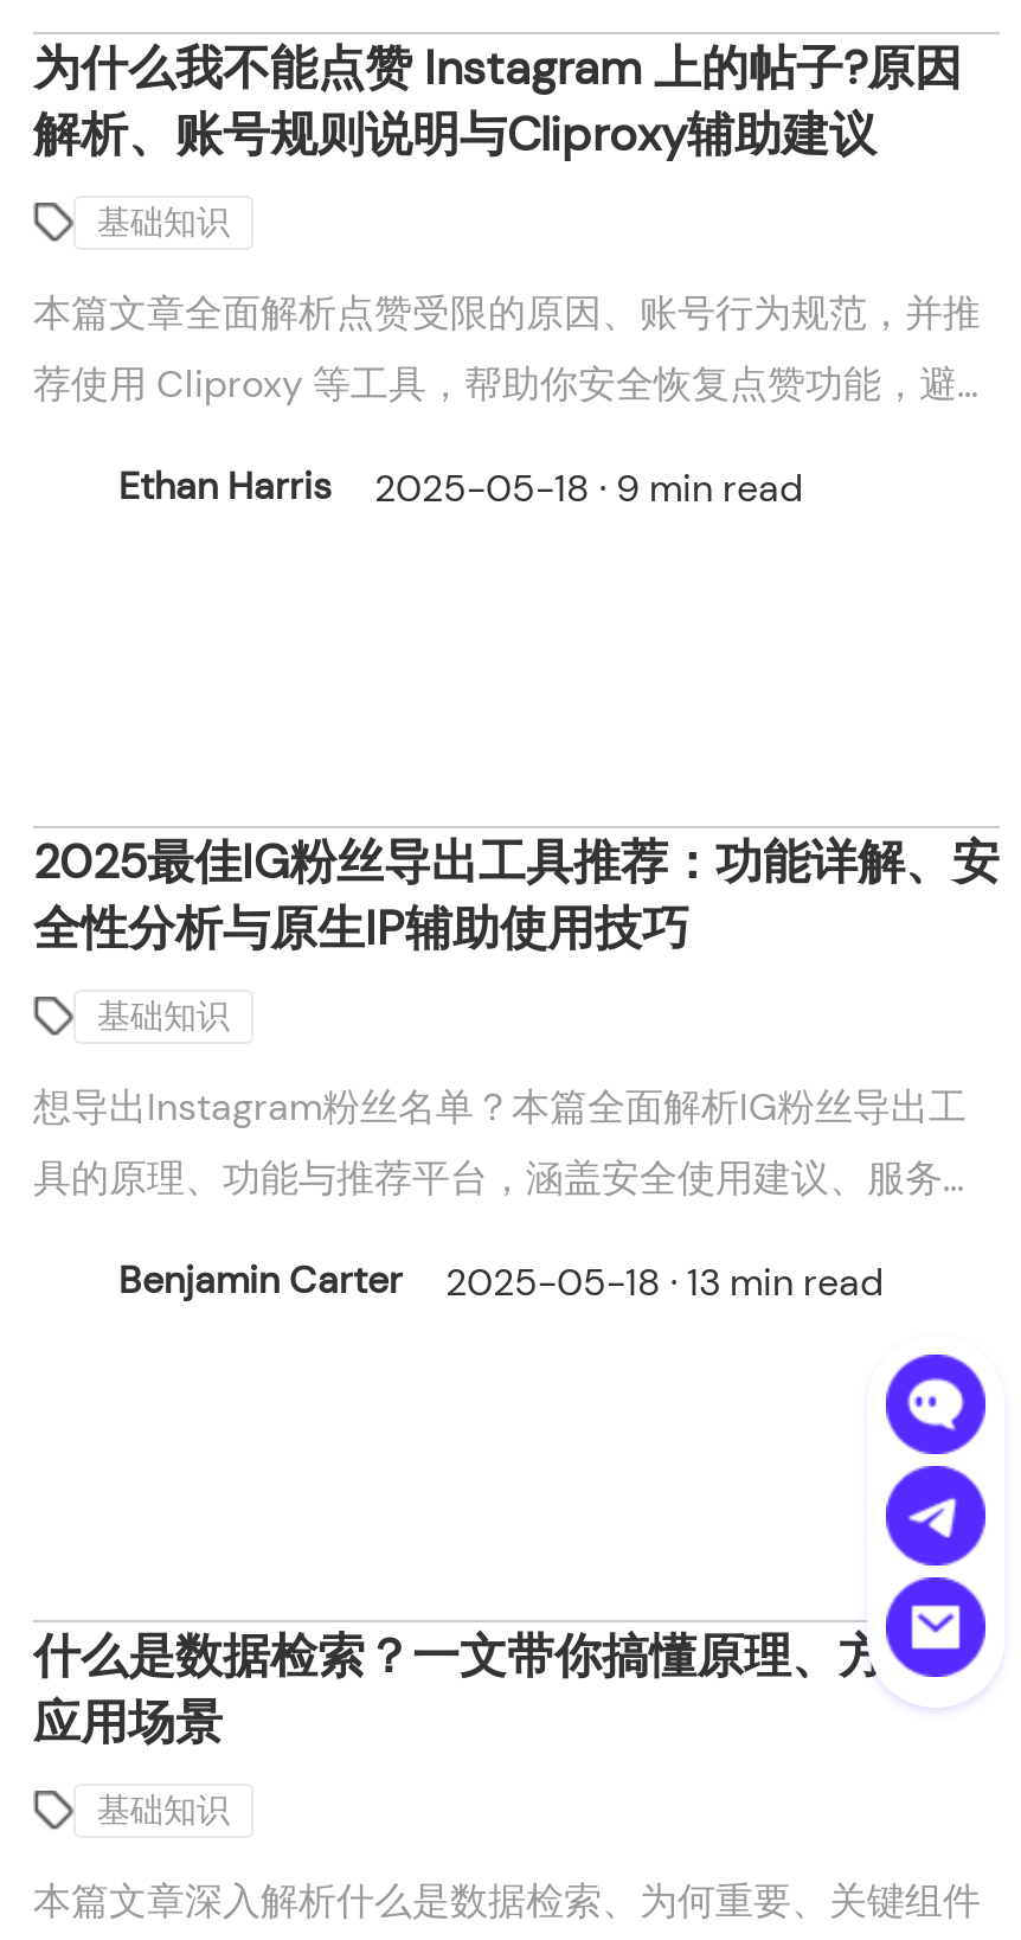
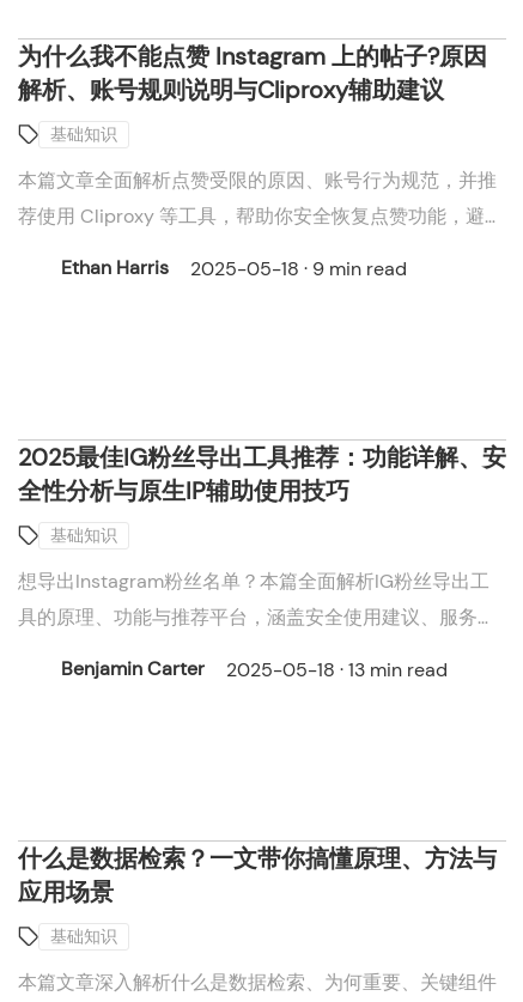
- [image]
